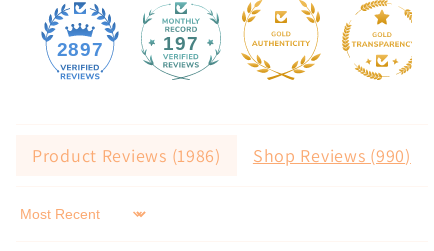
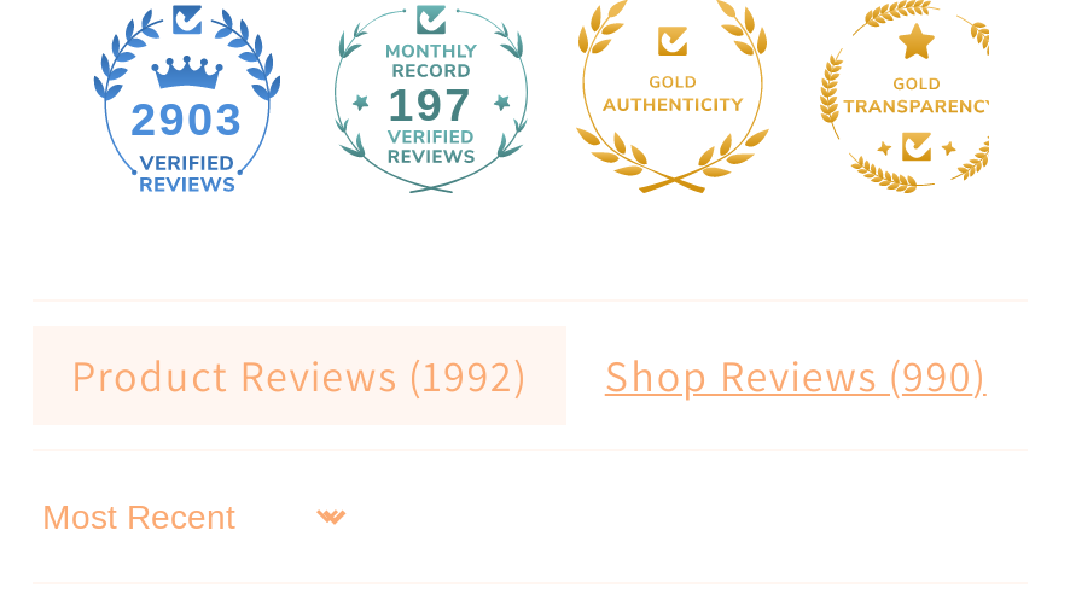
- 2897
+ 2903

- Product Reviews (1986)
+ Product Reviews (1992)
